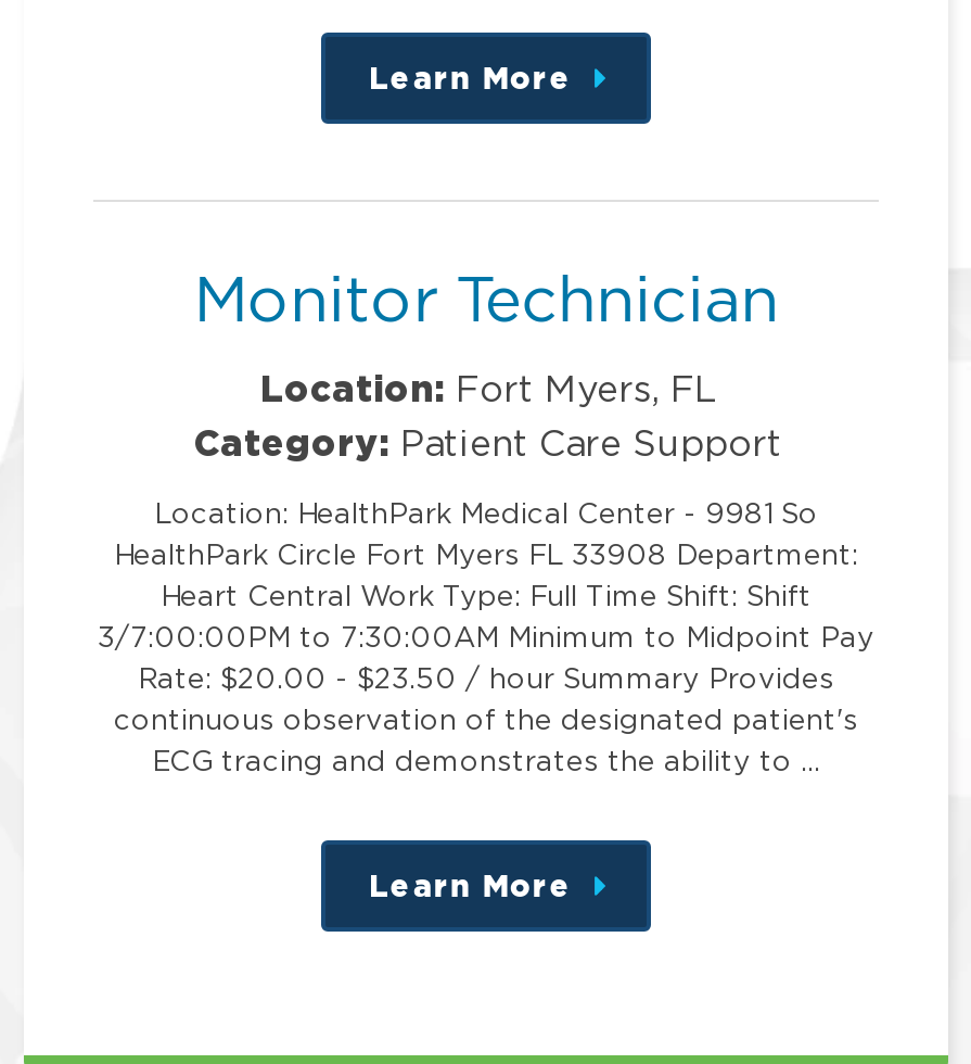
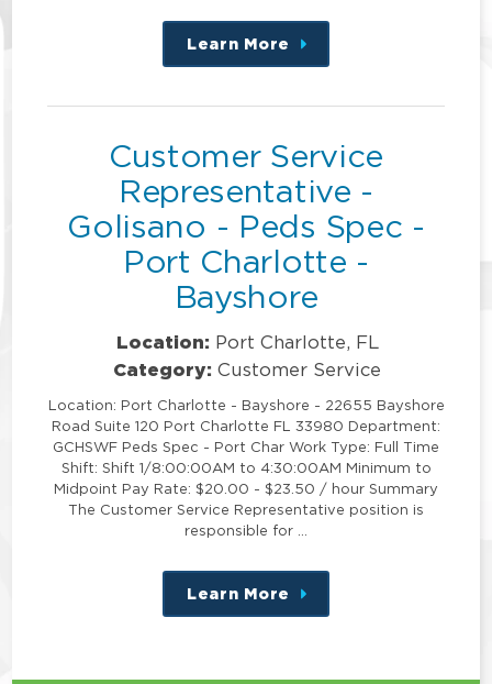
- Monitor Technician
+ Customer Service
+ Representative -
+ Golisano - Peds Spec -
+ Port Charlotte -
+ Bayshore

- Location: Fort Myers, FL
- Category: Patient Care Support
+ Location: Port Charlotte, FL
+ Category: Customer Service

- Location: HealthPark Medical Center - 9981 So
- HealthPark Circle Fort Myers FL 33908 Department:
- Heart Central Work Type: Full Time Shift: Shift
- 3/7:00:00PM to 7:30:00AM Minimum to Midpoint Pay
- Rate: $20.00 - $23.50 / hour Summary Provides
- continuous observation of the designated patient's
- ECG tracing and demonstrates the ability to …
+ Location: Port Charlotte - Bayshore - 22655 Bayshore
+ Road Suite 120 Port Charlotte FL 33980 Department:
+ GCHSWF Peds Spec - Port Char Work Type: Full Time
+ Shift: Shift 1/8:00:00AM to 4:30:00AM Minimum to
+ Midpoint Pay Rate: $20.00 - $23.50 / hour Summary
+ The Customer Service Representative position is
+ responsible for …
